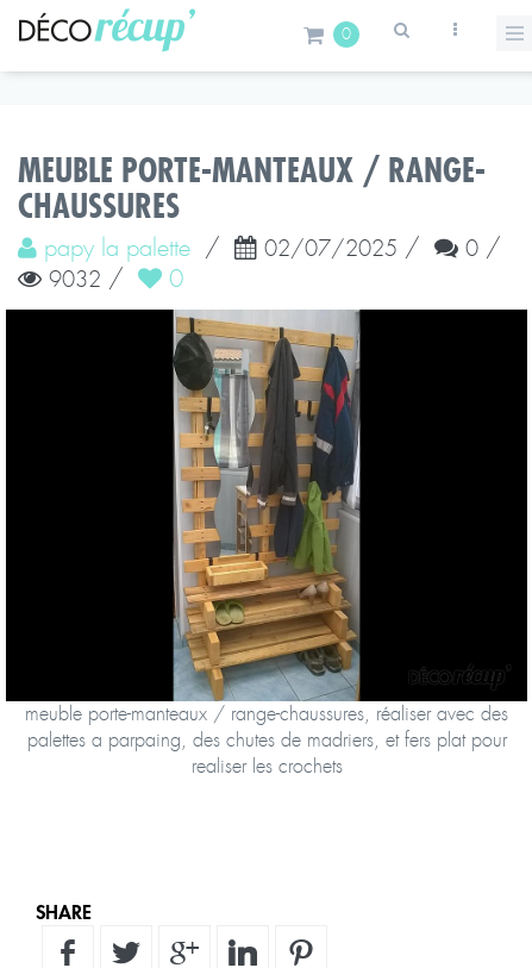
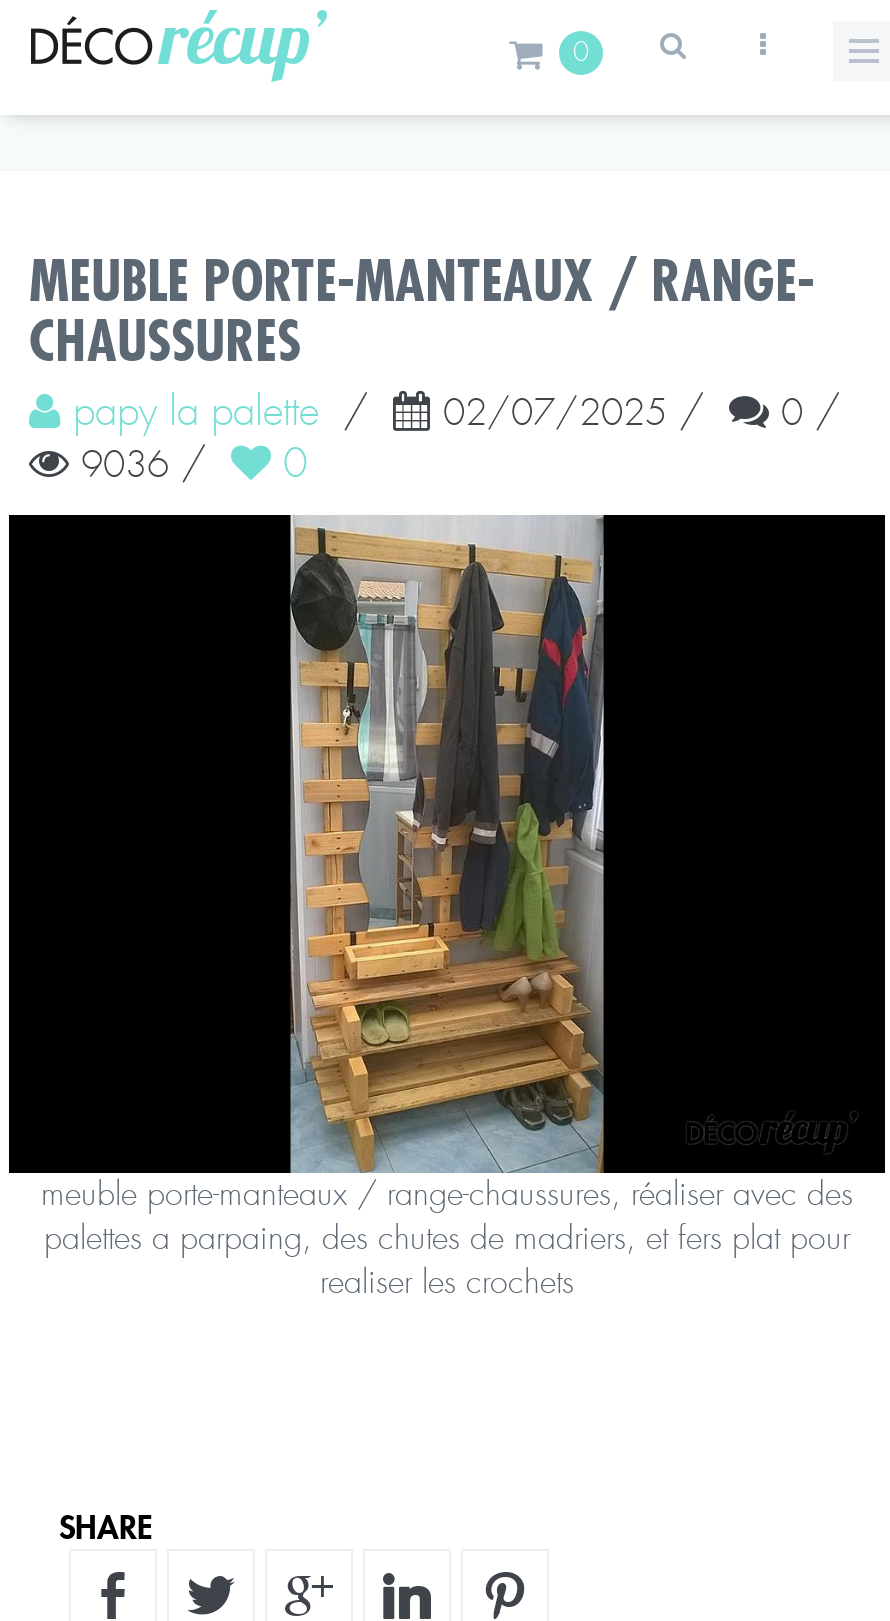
- 9032 / 0
+ 9036 / 0
